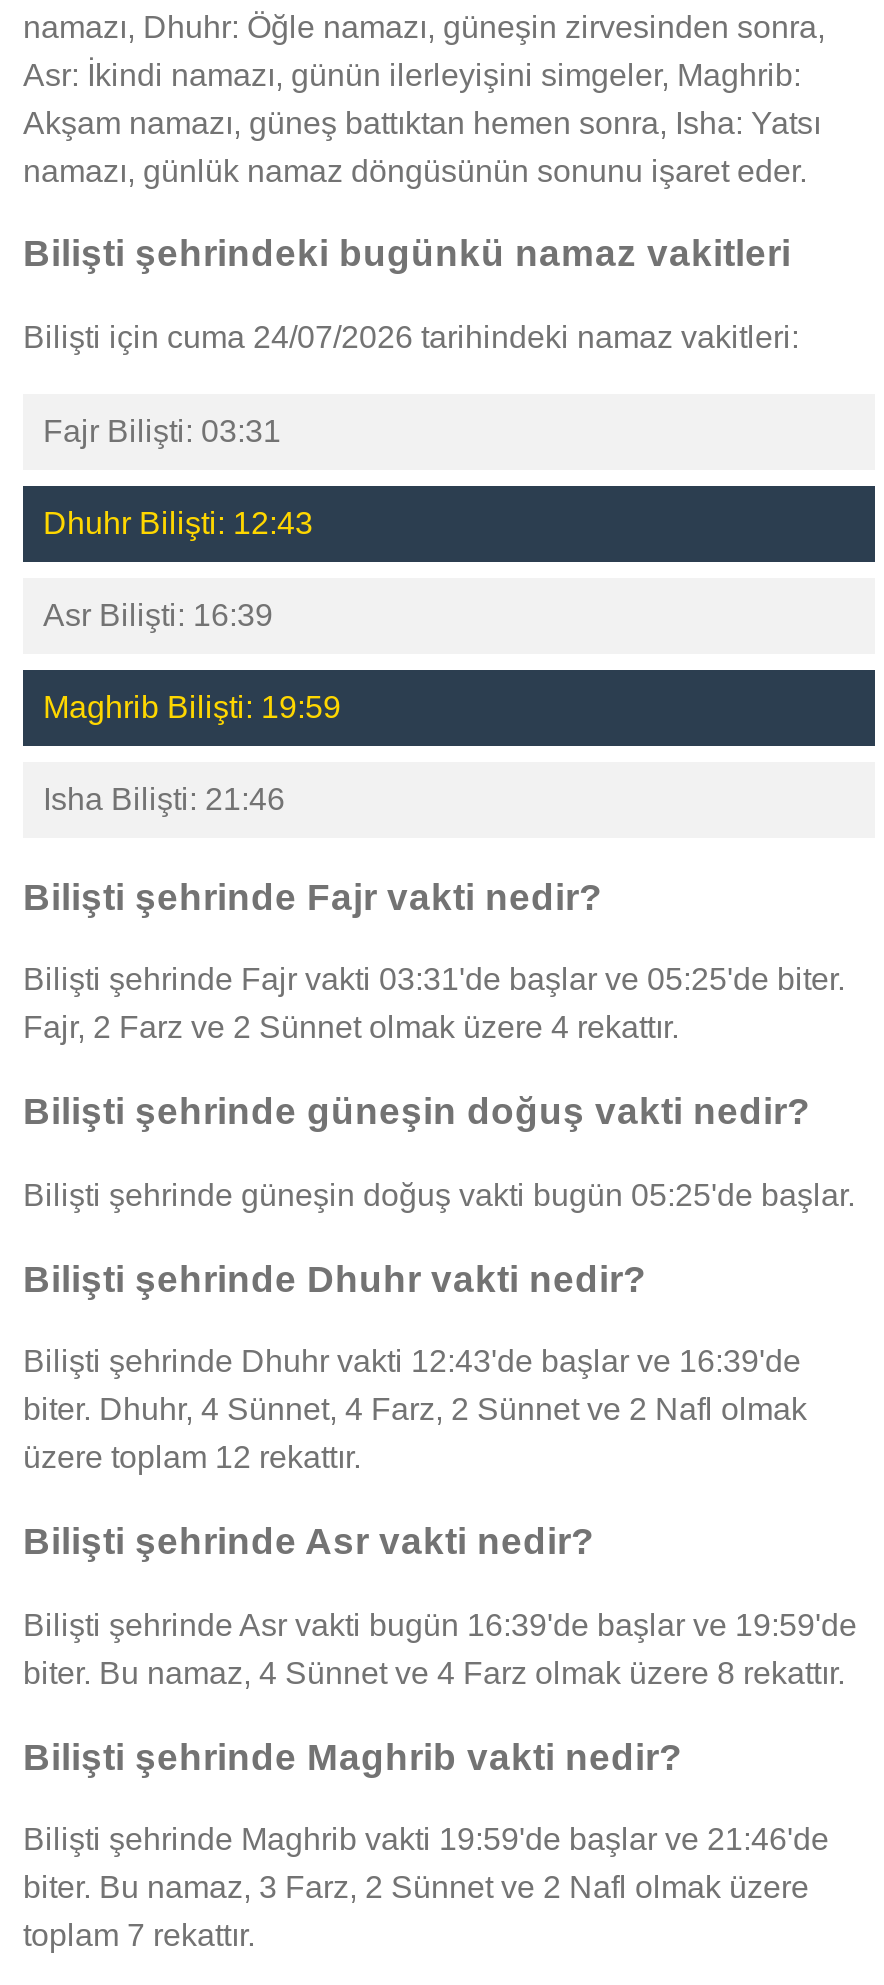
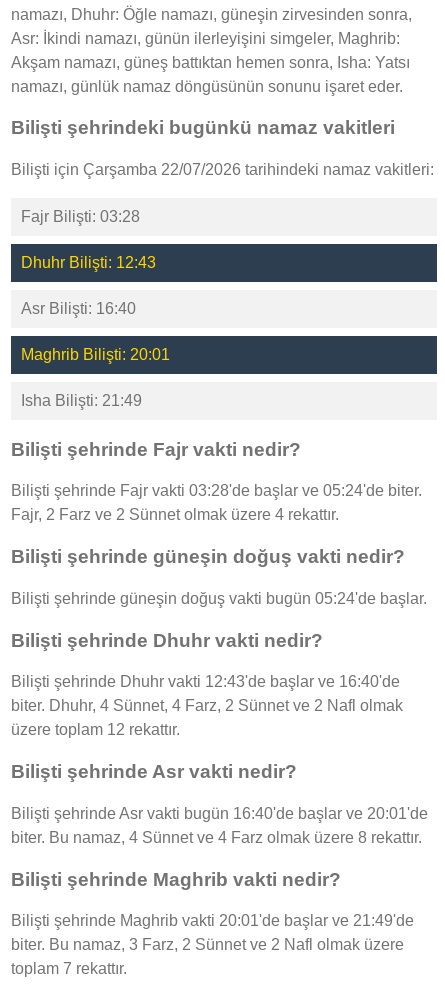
- Bilişti için cuma 24/07/2026 tarihindeki namaz vakitleri:
+ Bilişti için Çarşamba 22/07/2026 tarihindeki namaz vakitleri:

- Fajr Bilişti: 03:31
+ Fajr Bilişti: 03:28

- Asr Bilişti: 16:39
+ Asr Bilişti: 16:40

- Maghrib Bilişti: 19:59
+ Maghrib Bilişti: 20:01

- Isha Bilişti: 21:46
+ Isha Bilişti: 21:49

- Bilişti şehrinde Fajr vakti 03:31'de başlar ve 05:25'de biter.
+ Bilişti şehrinde Fajr vakti 03:28'de başlar ve 05:24'de biter.

- Bilişti şehrinde güneşin doğuş vakti bugün 05:25'de başlar.
+ Bilişti şehrinde güneşin doğuş vakti bugün 05:24'de başlar.

- Bilişti şehrinde Dhuhr vakti 12:43'de başlar ve 16:39'de
+ Bilişti şehrinde Dhuhr vakti 12:43'de başlar ve 16:40'de

- Bilişti şehrinde Asr vakti bugün 16:39'de başlar ve 19:59'de
+ Bilişti şehrinde Asr vakti bugün 16:40'de başlar ve 20:01'de

- Bilişti şehrinde Maghrib vakti 19:59'de başlar ve 21:46'de
+ Bilişti şehrinde Maghrib vakti 20:01'de başlar ve 21:49'de
